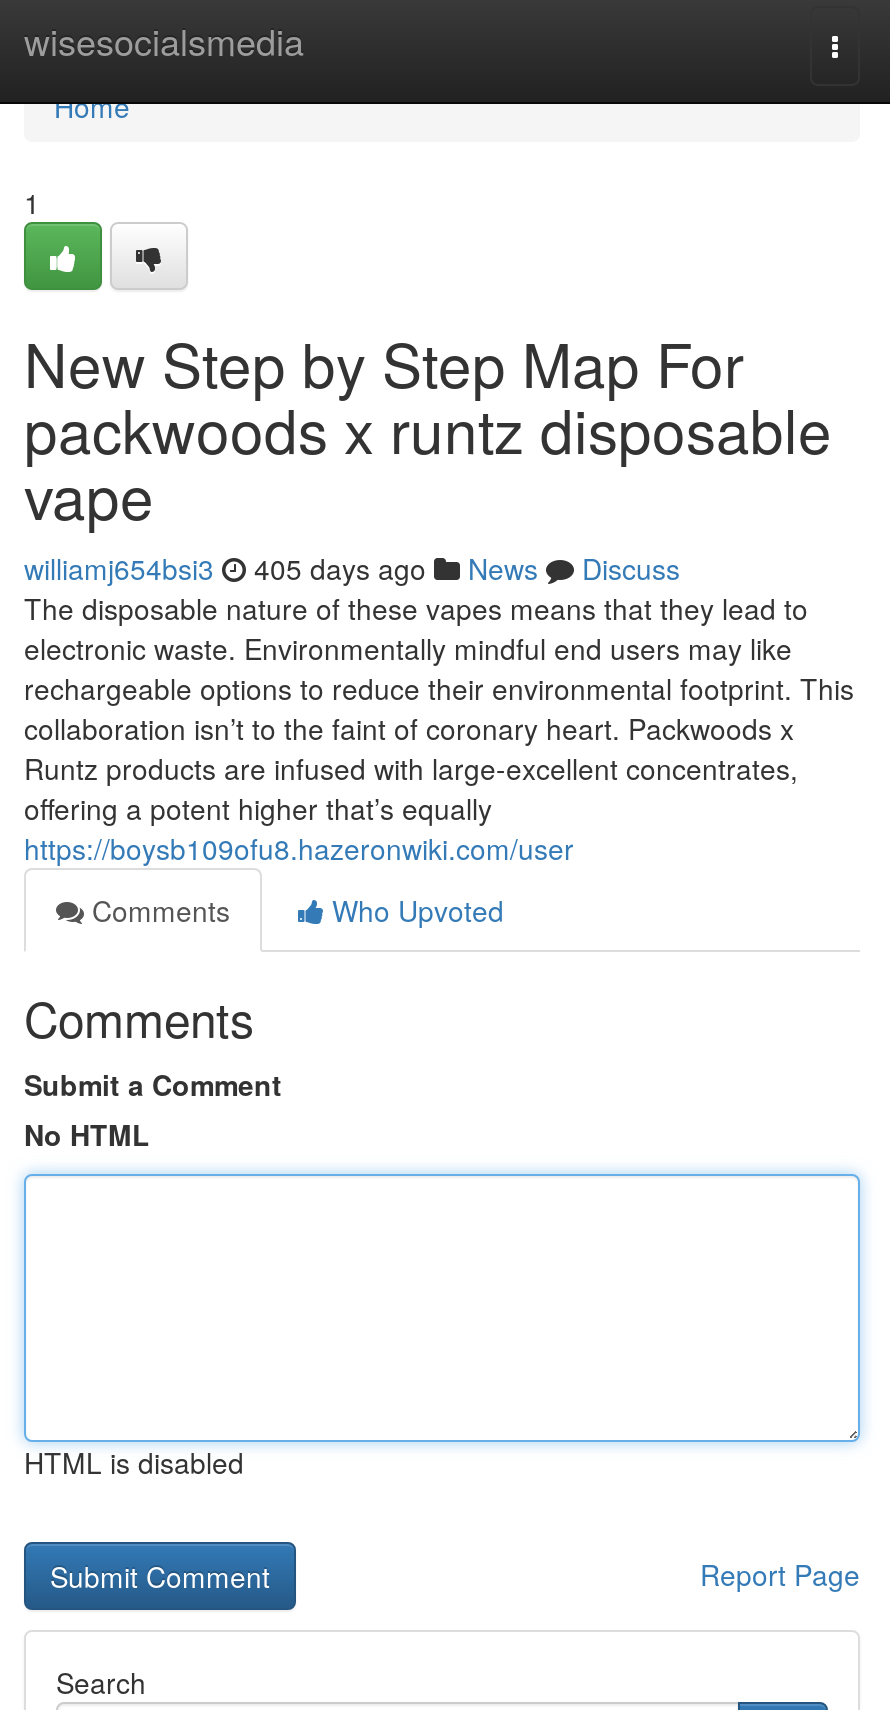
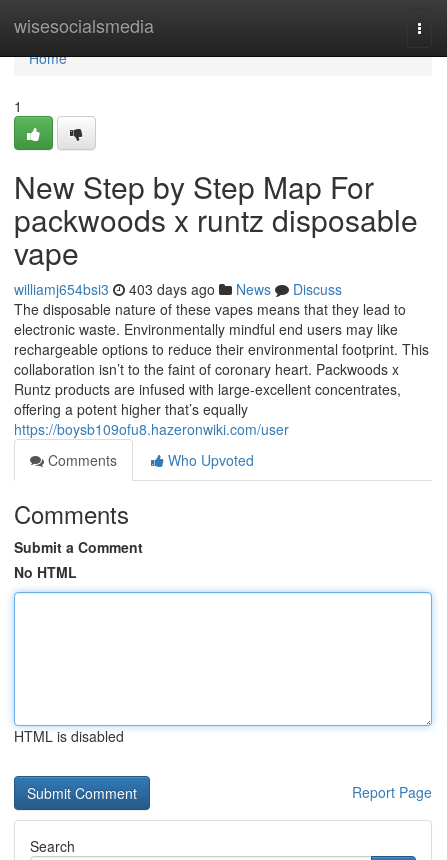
- williamj654bsi3 405 days ago News Discuss
+ williamj654bsi3 403 days ago News Discuss
